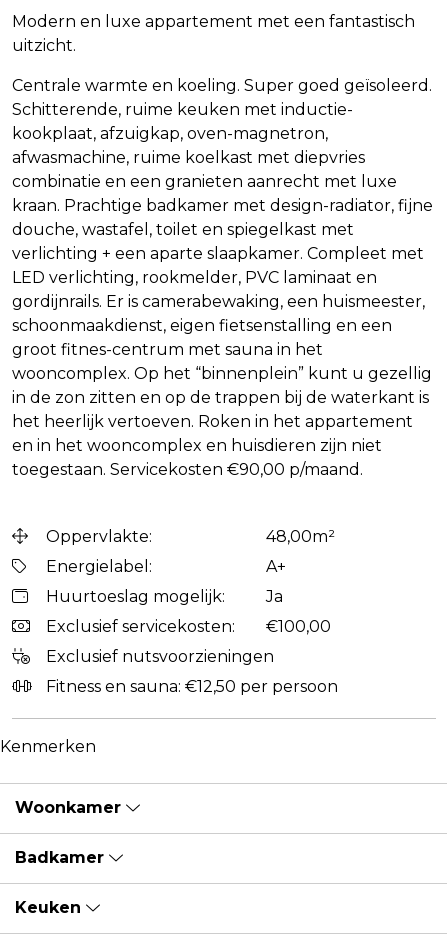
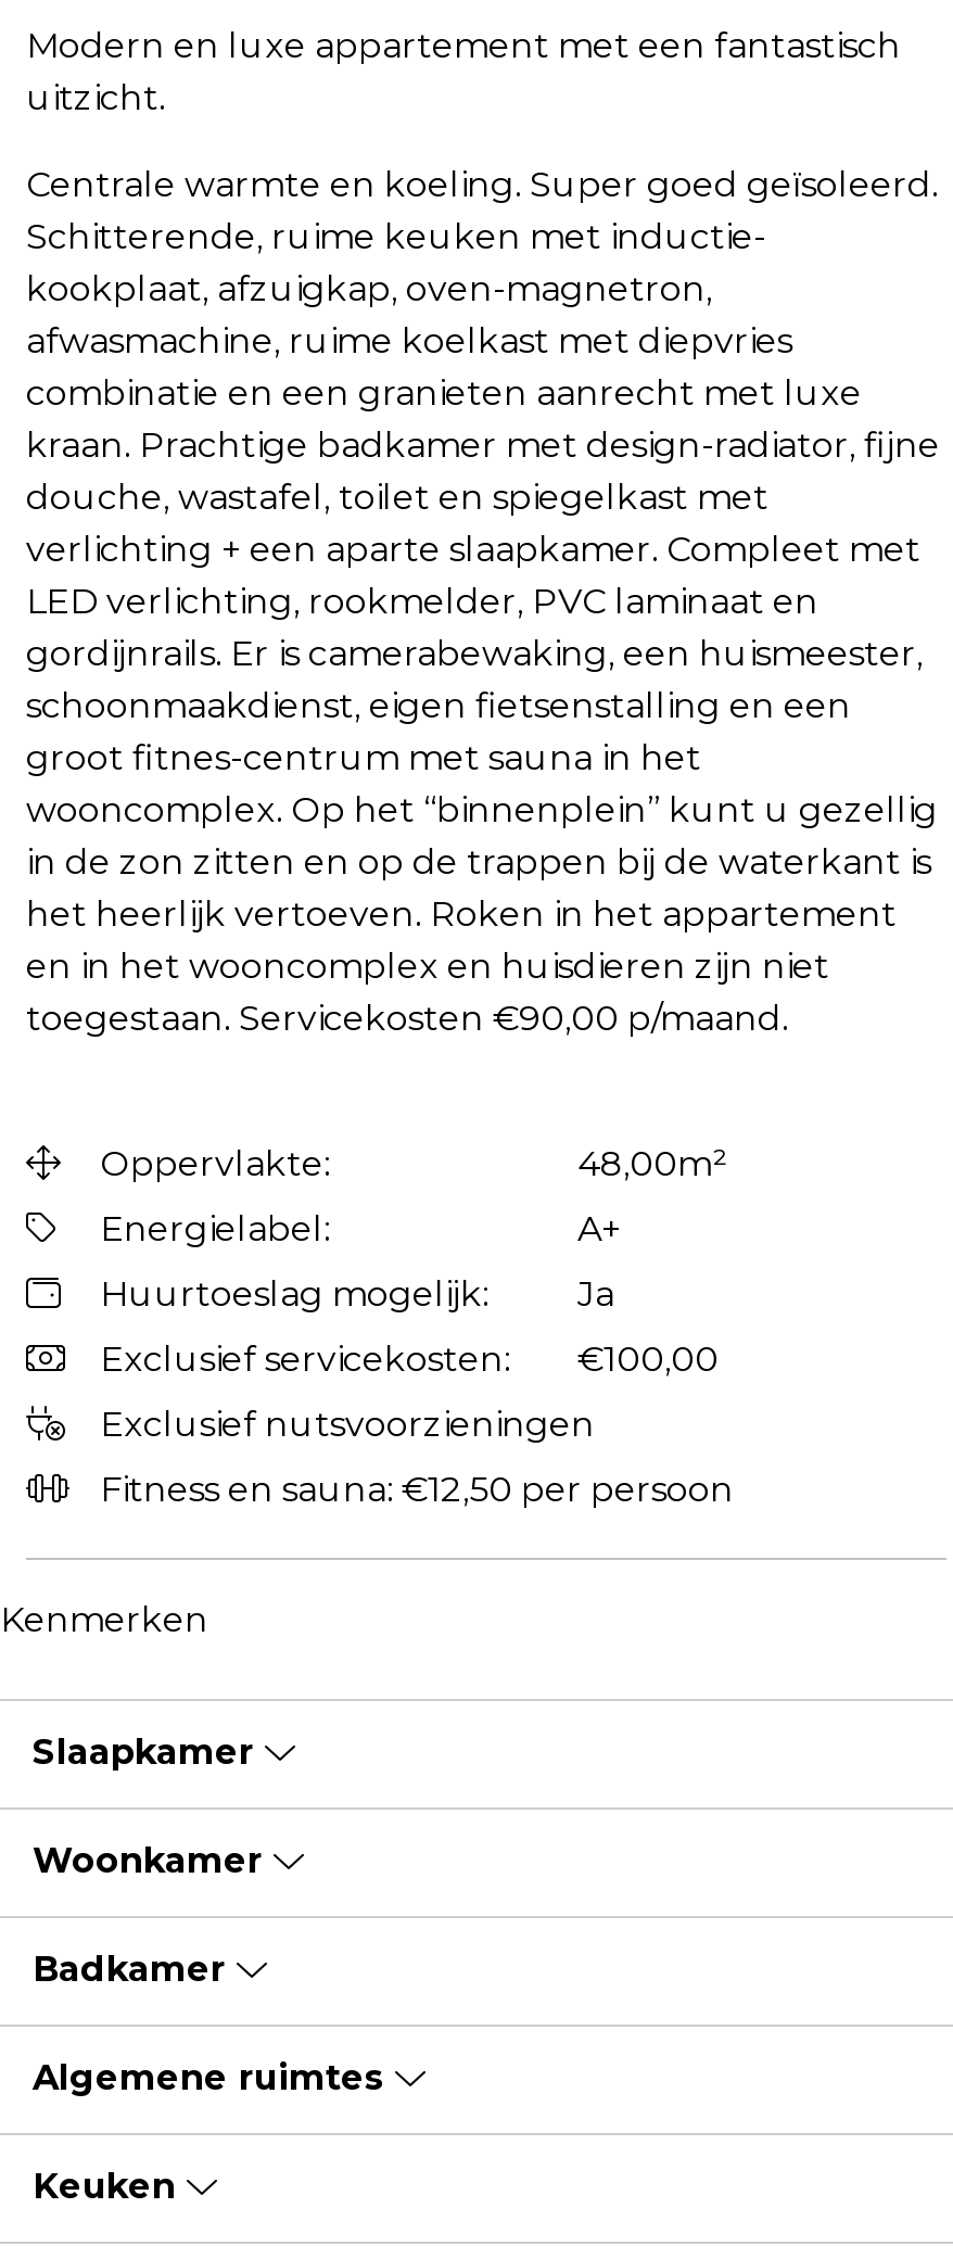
+ Slaapkamer

+ Algemene ruimtes
